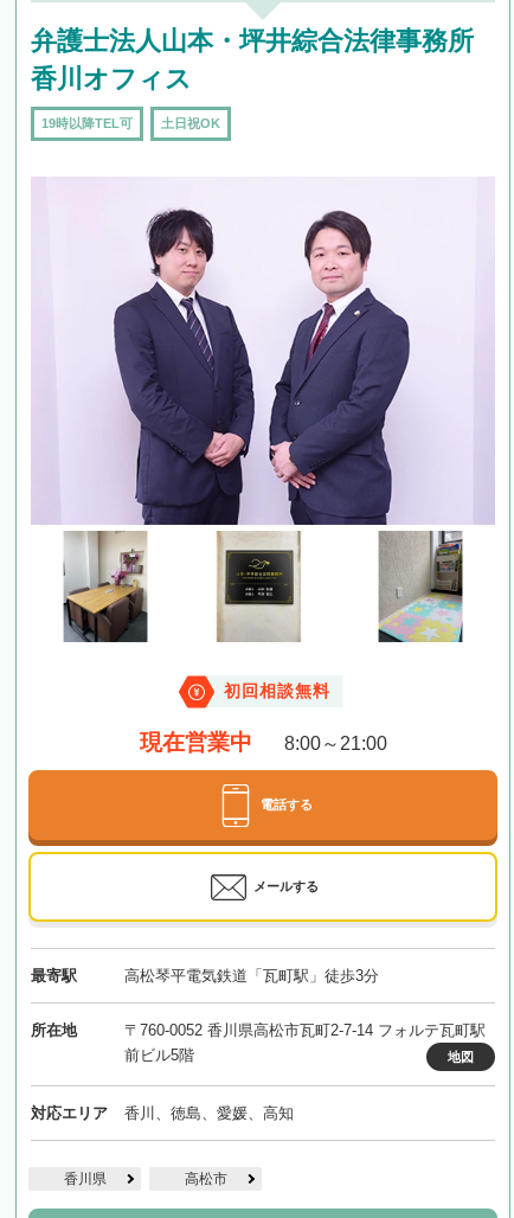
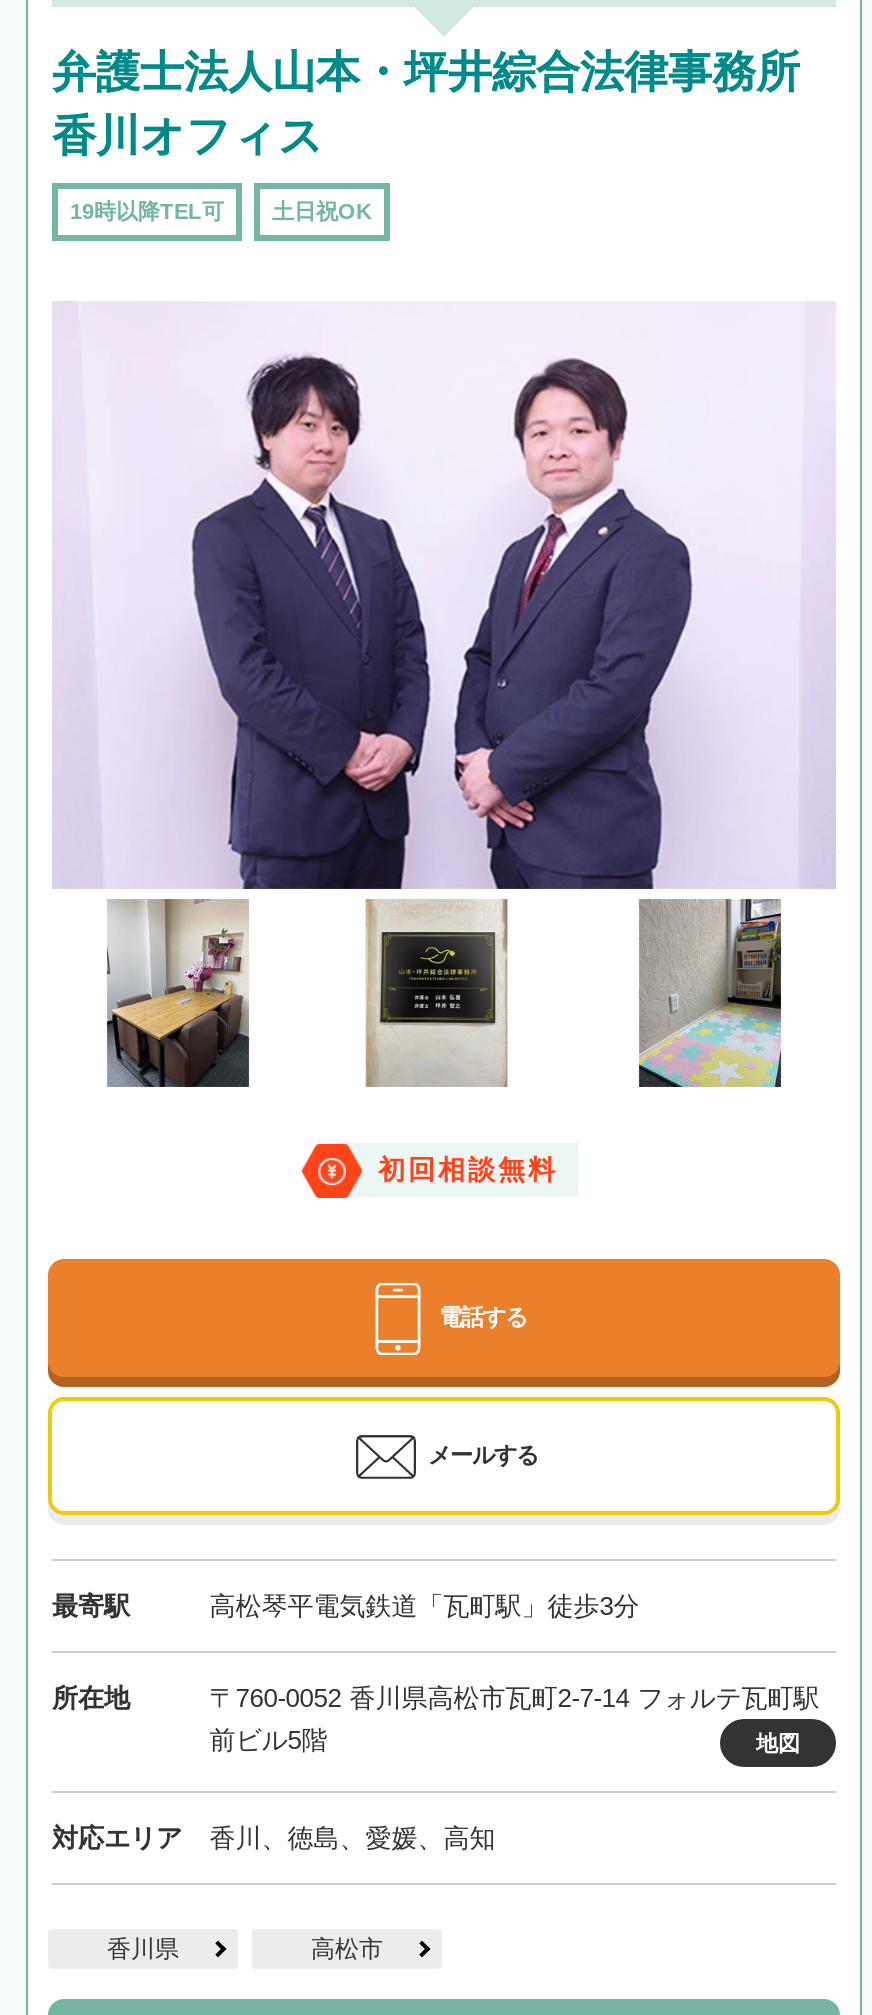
- 現在営業中
- 8:00～21:00
